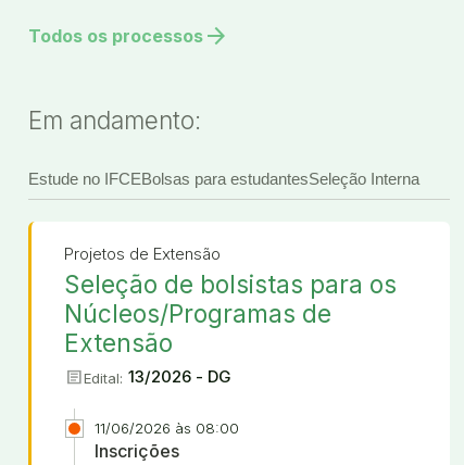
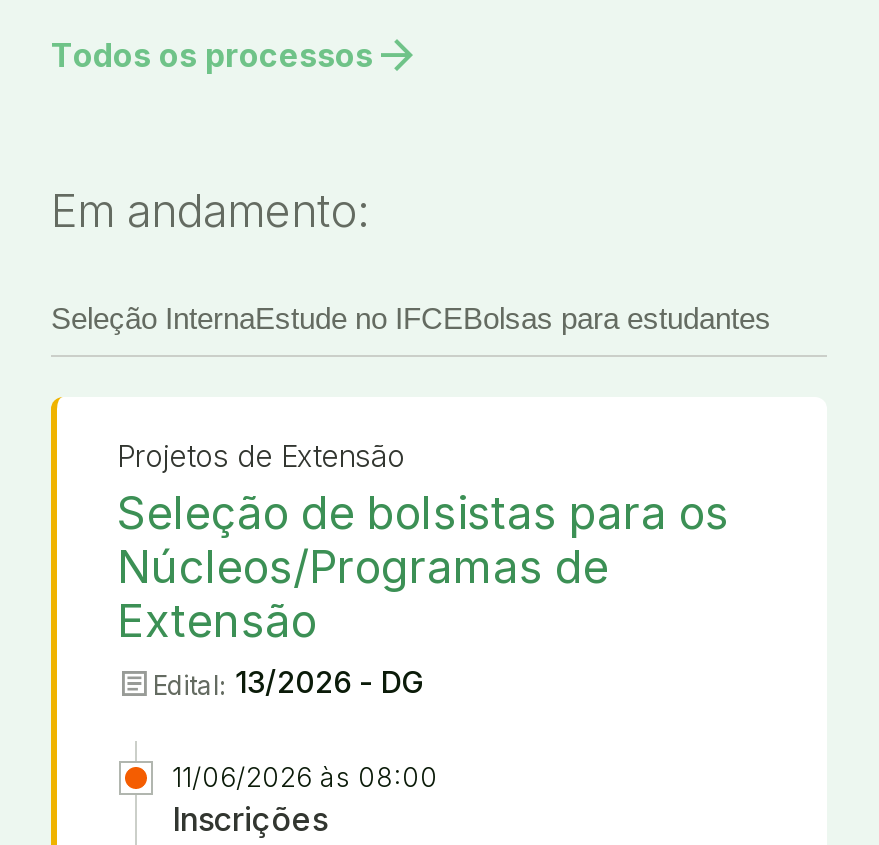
- Estude no IFCEBolsas para estudantesSeleção Interna
+ Seleção InternaEstude no IFCEBolsas para estudantes
